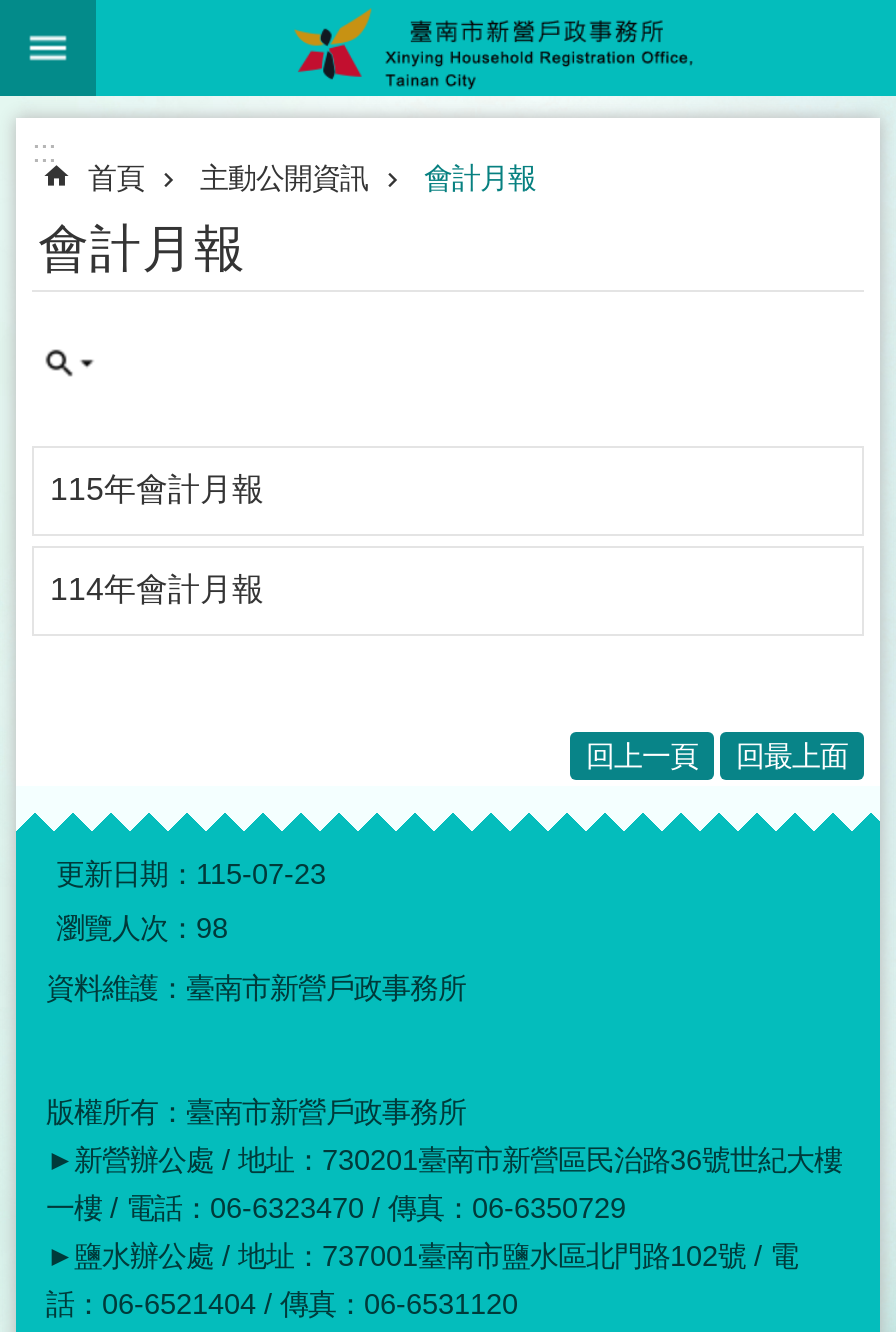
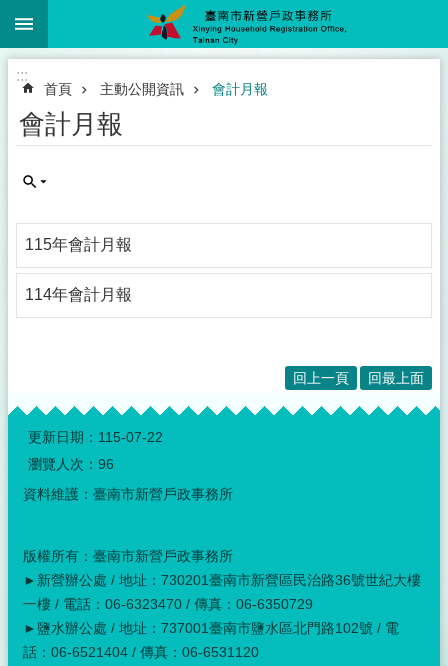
- 更新日期：115-07-23
+ 更新日期：115-07-22

- 瀏覽人次：98
+ 瀏覽人次：96
